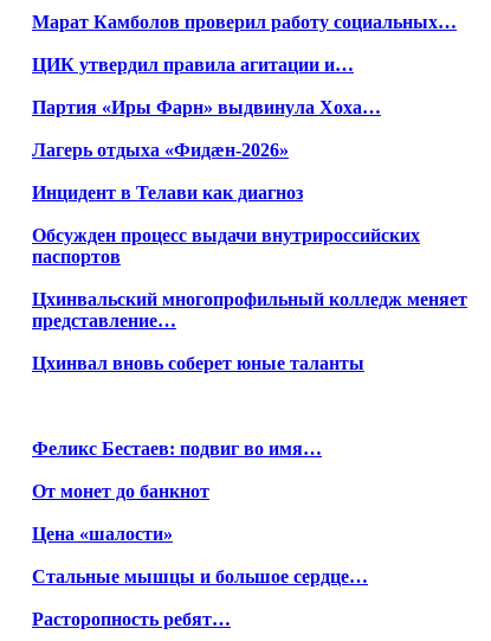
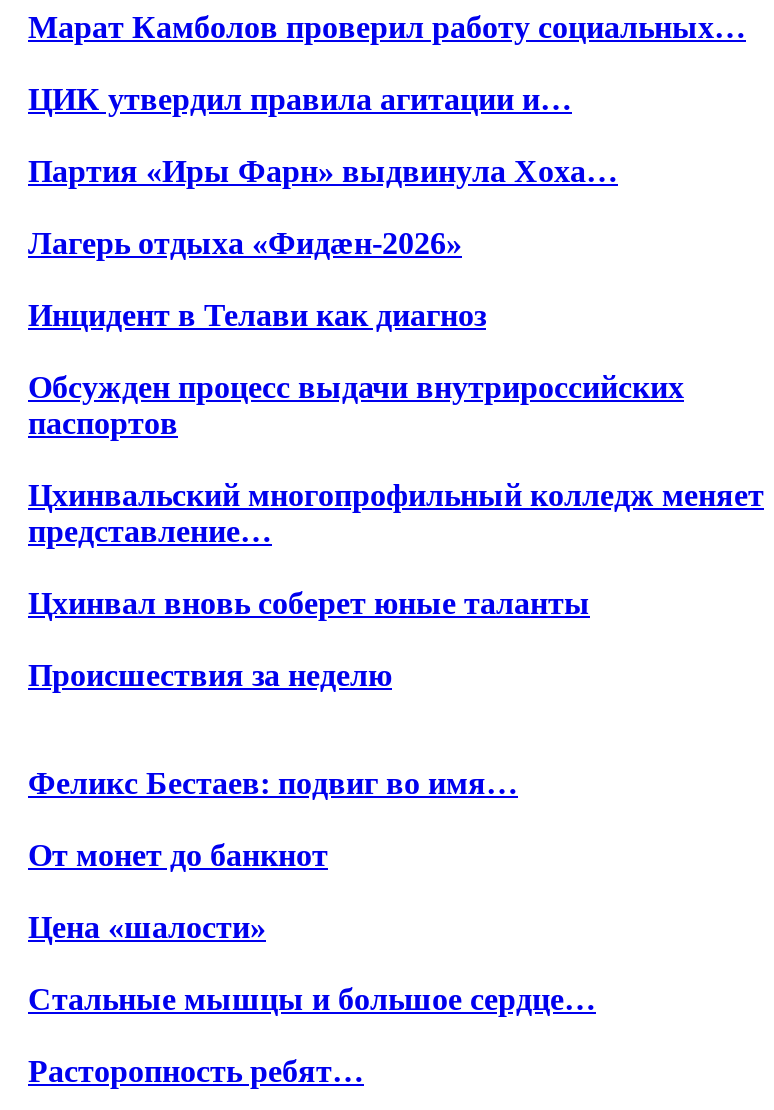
+ Происшествия за неделю
